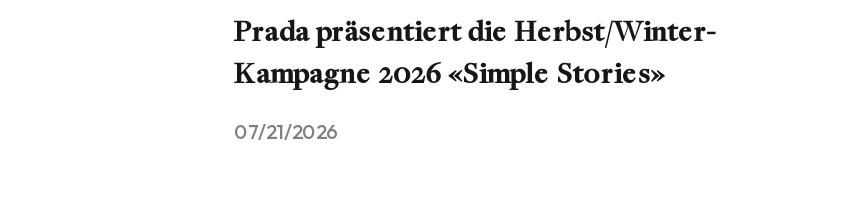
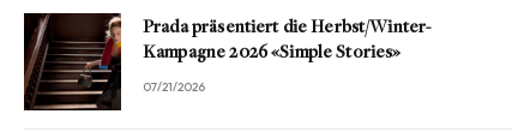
+ [image]
